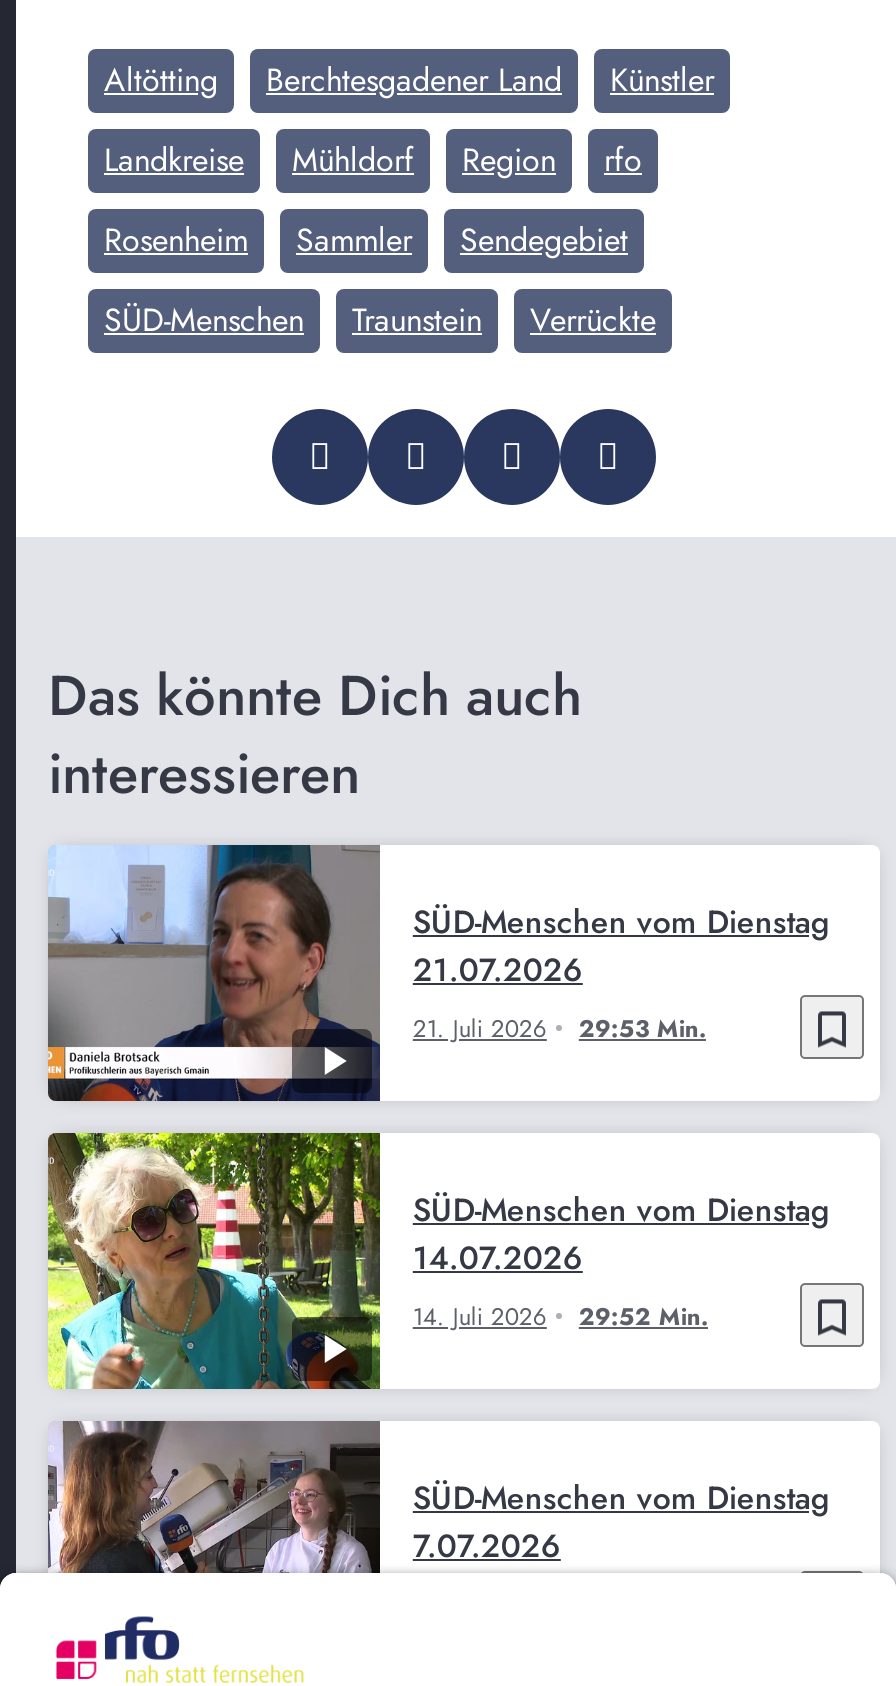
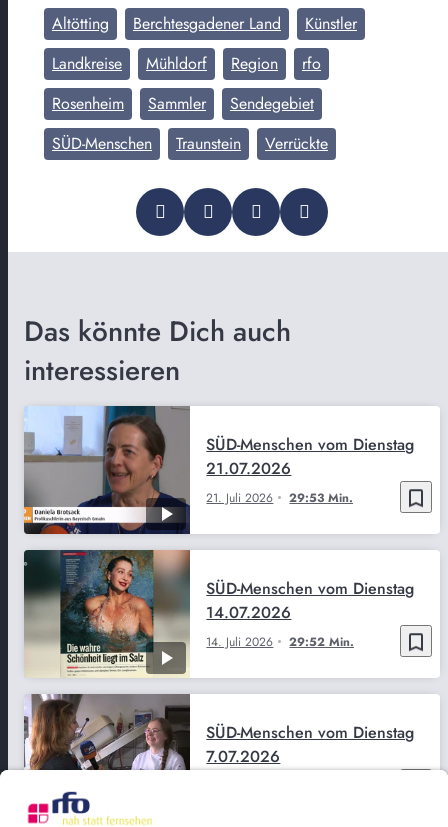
- [image]
+ [image]
